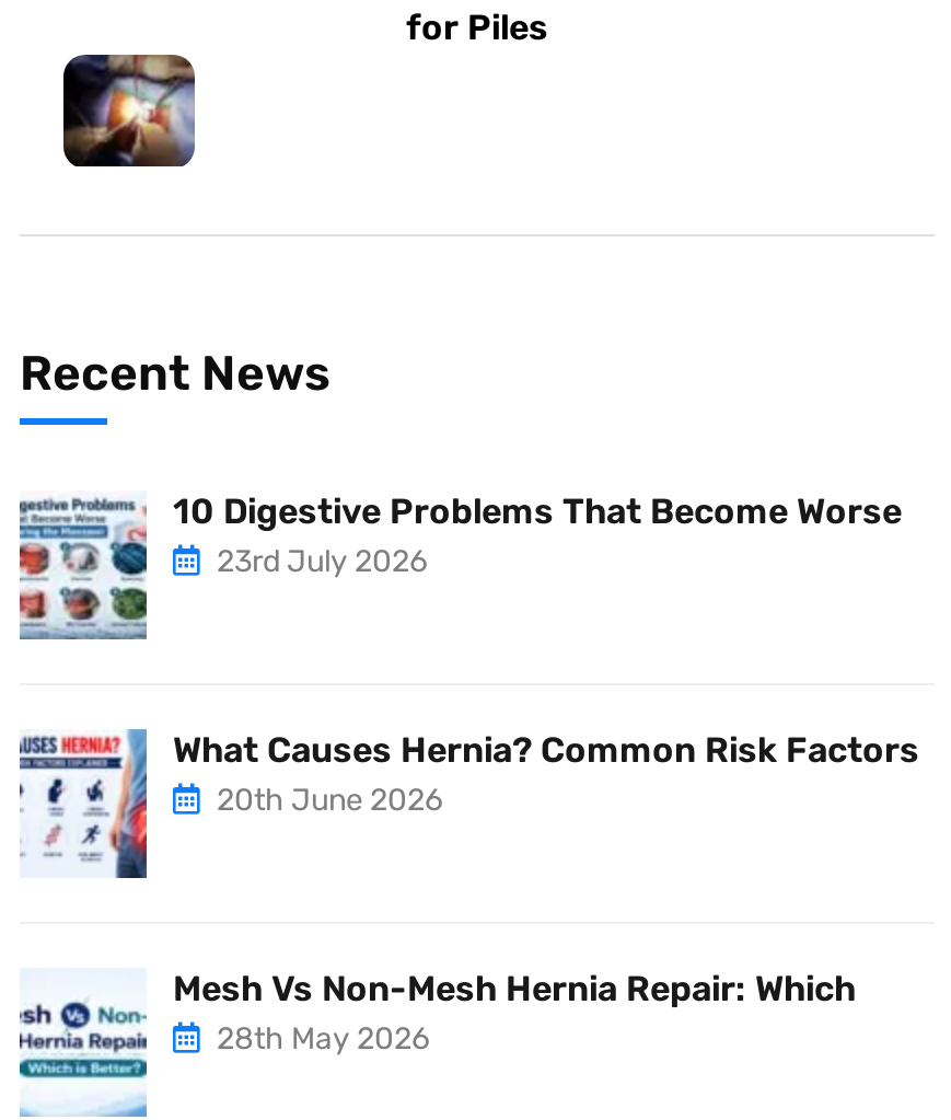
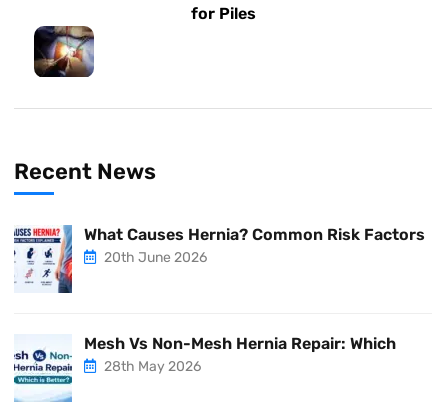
- [image]
- 10 Digestive Problems That Become Worse
- 23rd July 2026
